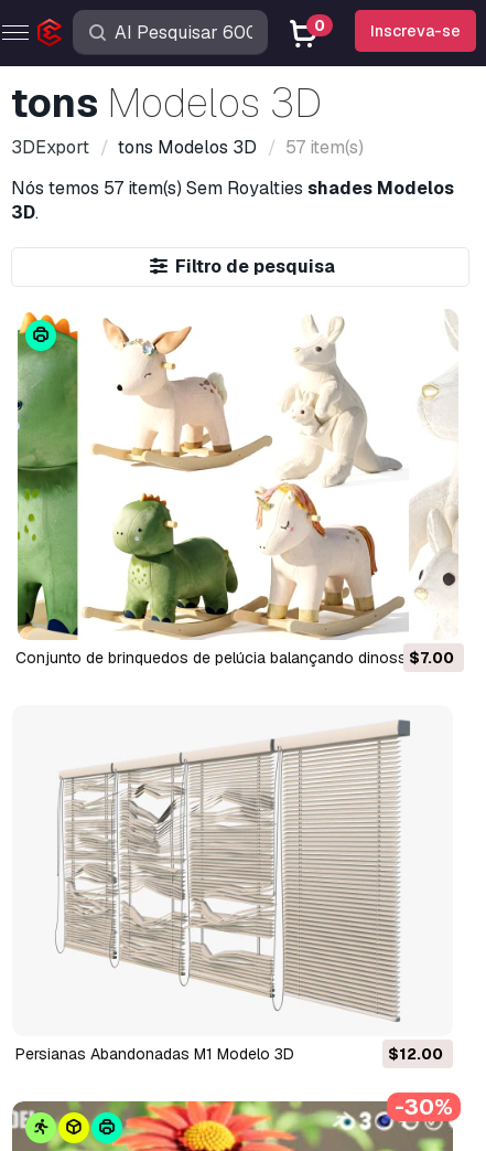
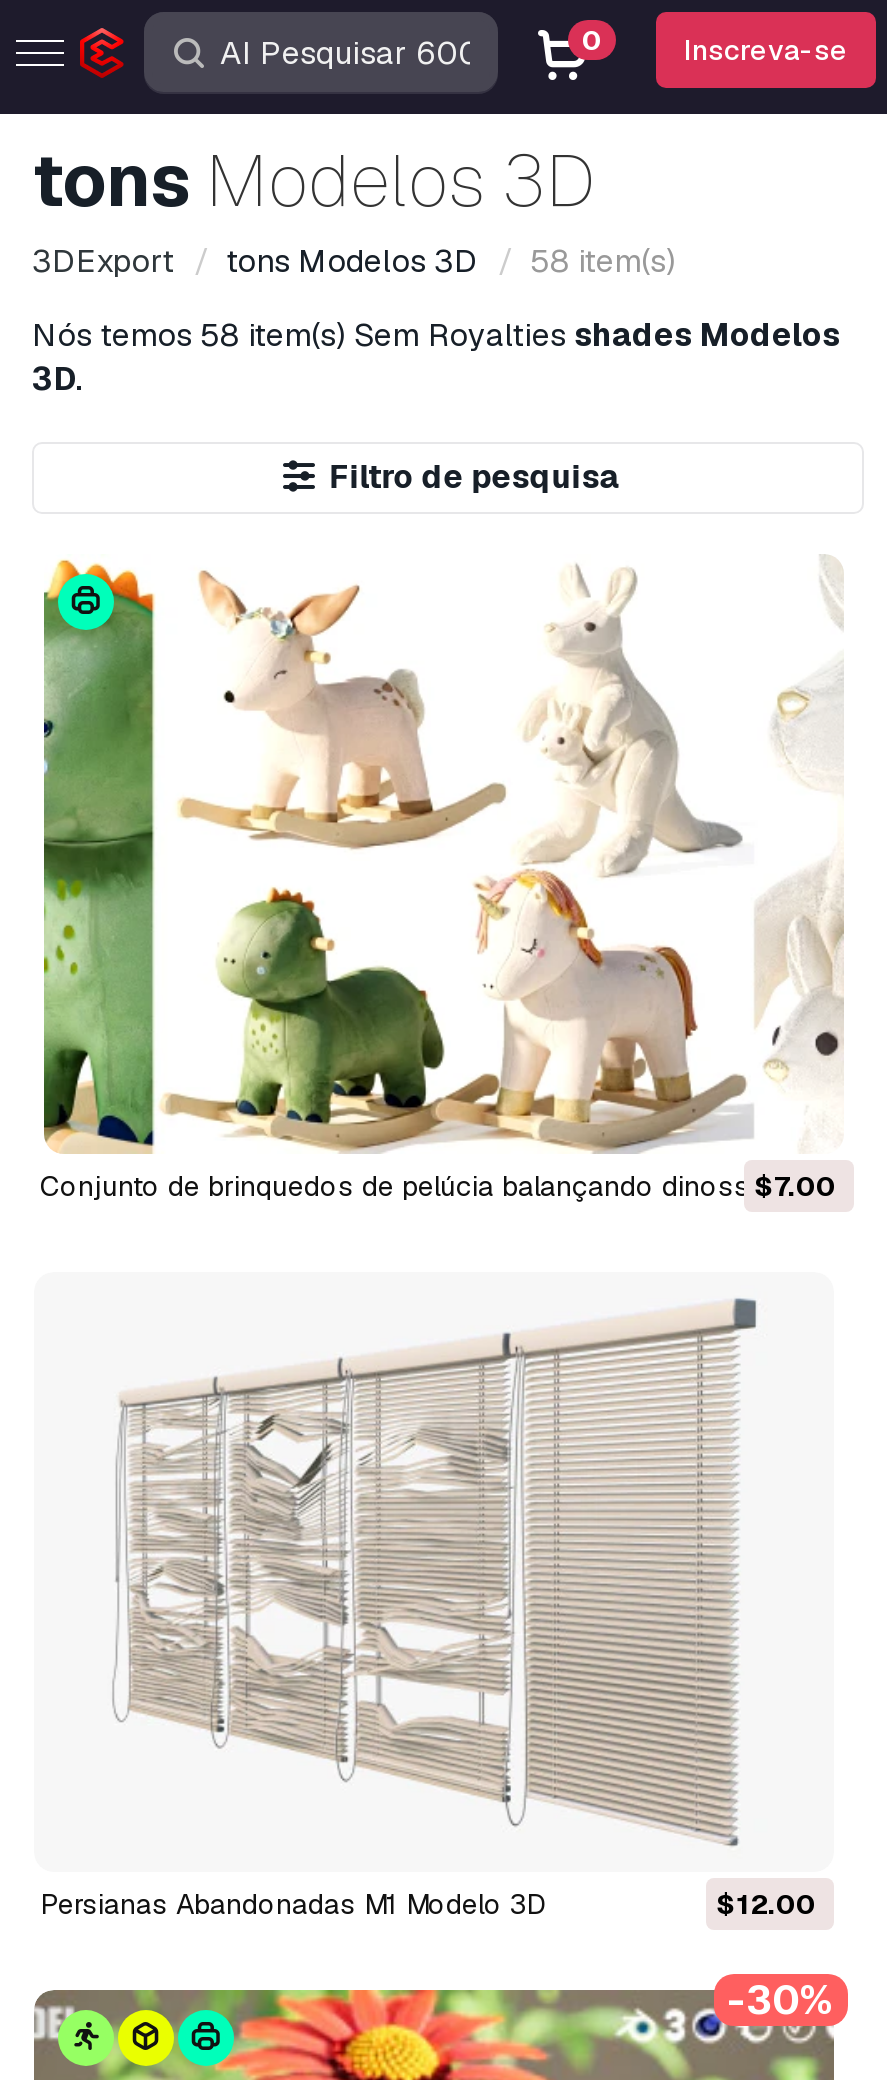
- 3DExport tons Modelos 3D 57 item(s)
+ 3DExport tons Modelos 3D 58 item(s)

- Nós temos 57 item(s) Sem Royalties shades Modelos
+ Nós temos 58 item(s) Sem Royalties shades Modelos
